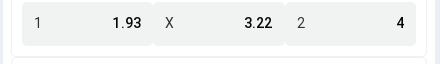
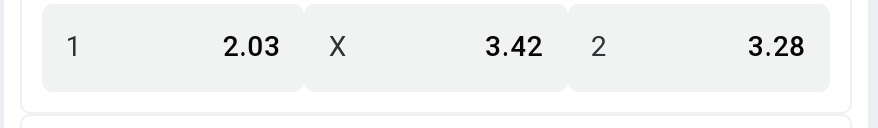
- 1.93 X
+ 2.03 X

- 3.22 2
+ 3.42 2

- 4
+ 3.28
